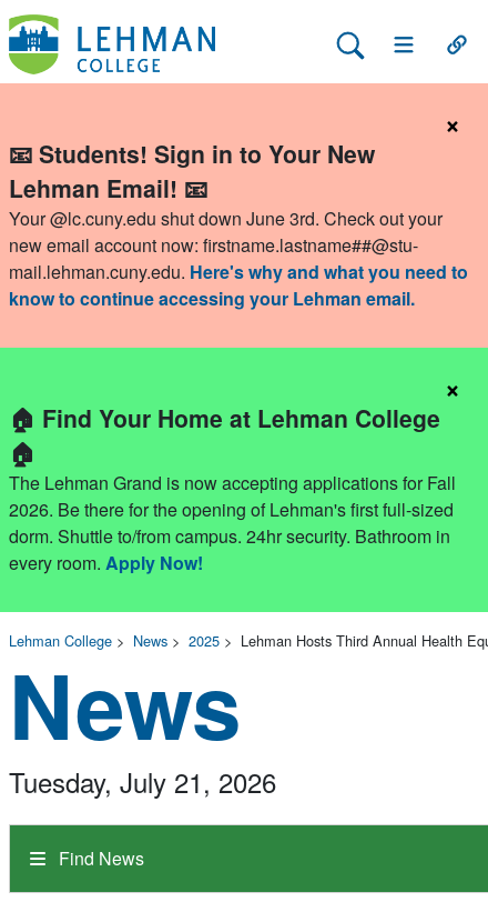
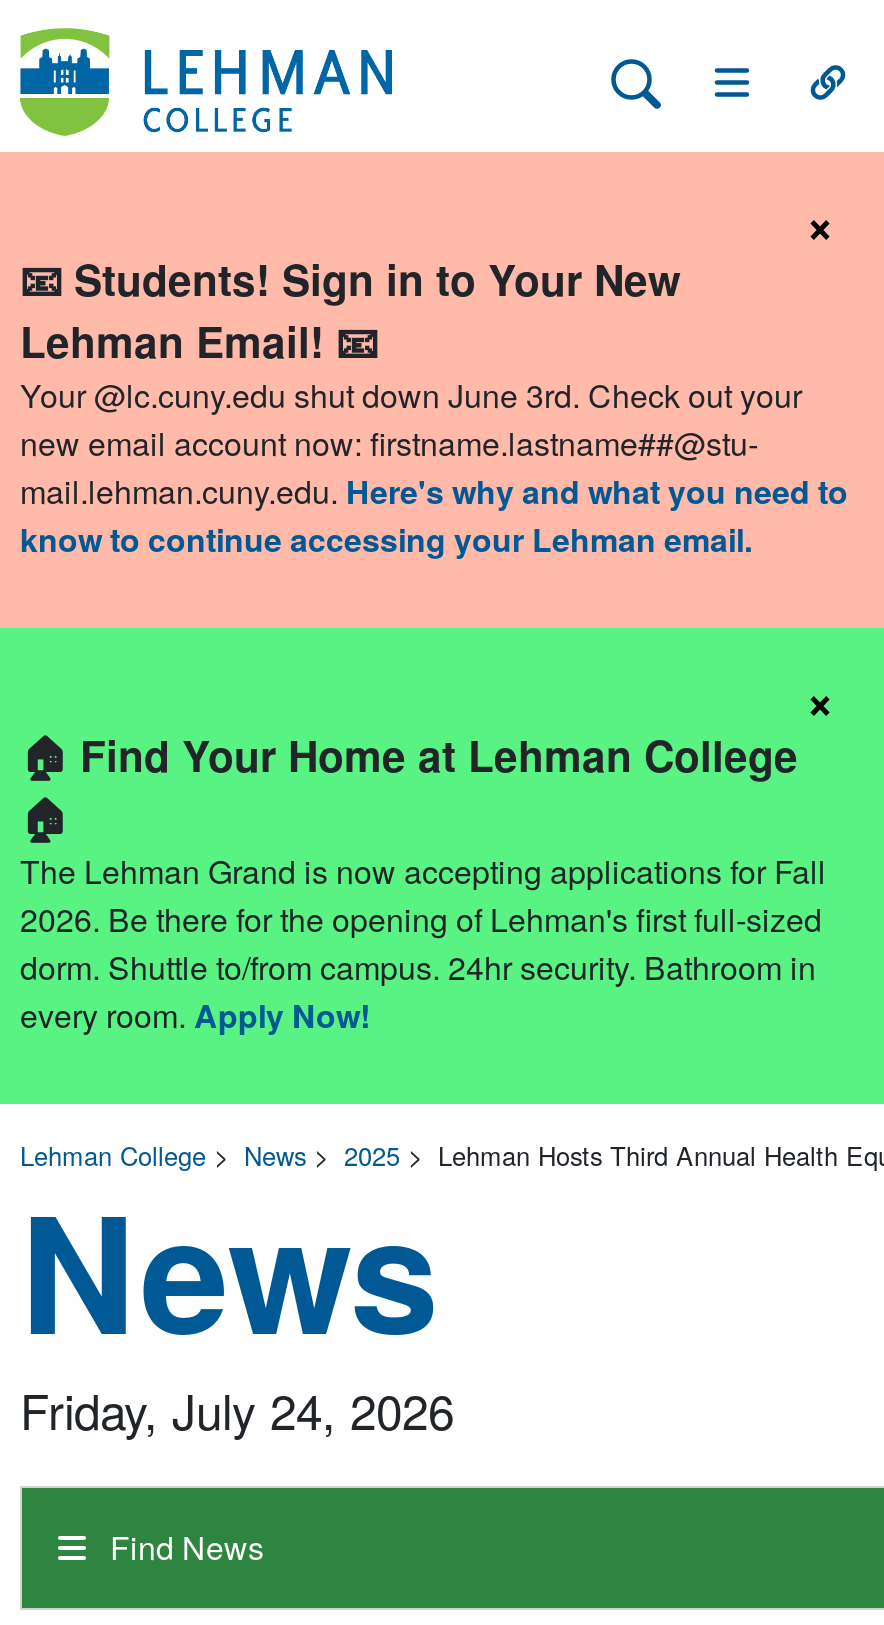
- Tuesday, July 21, 2026
+ Friday, July 24, 2026
